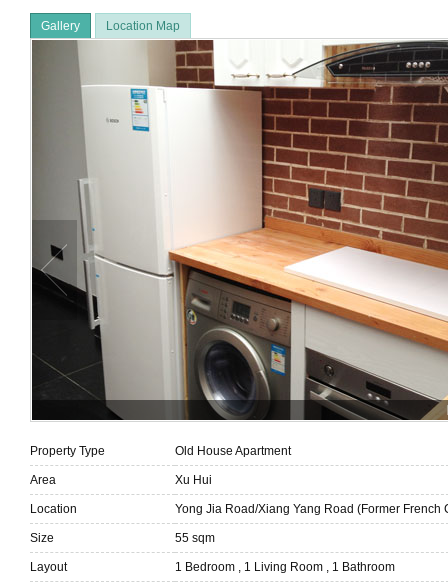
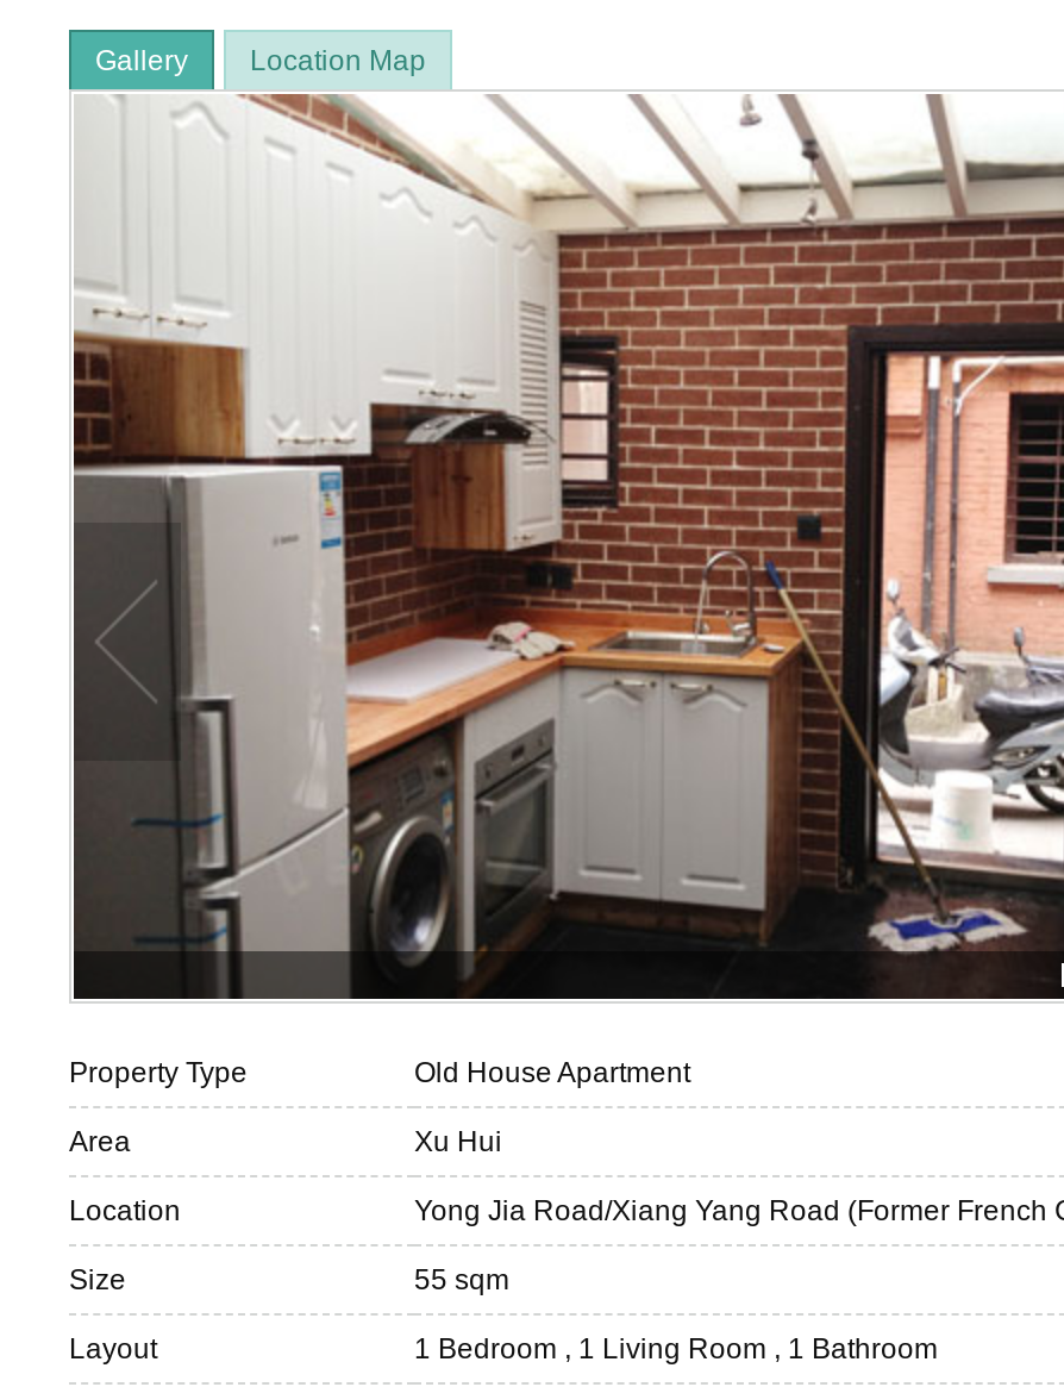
- [image]
+ [image]
